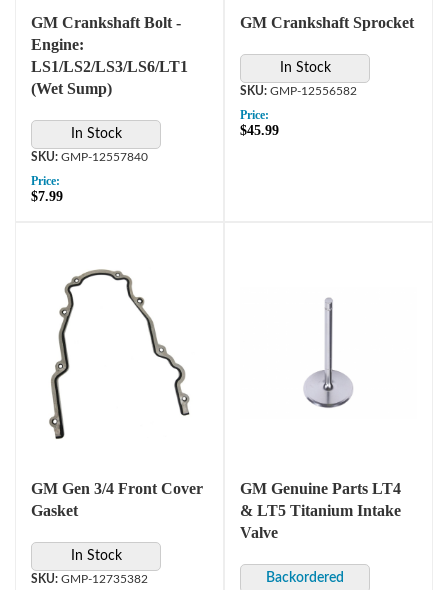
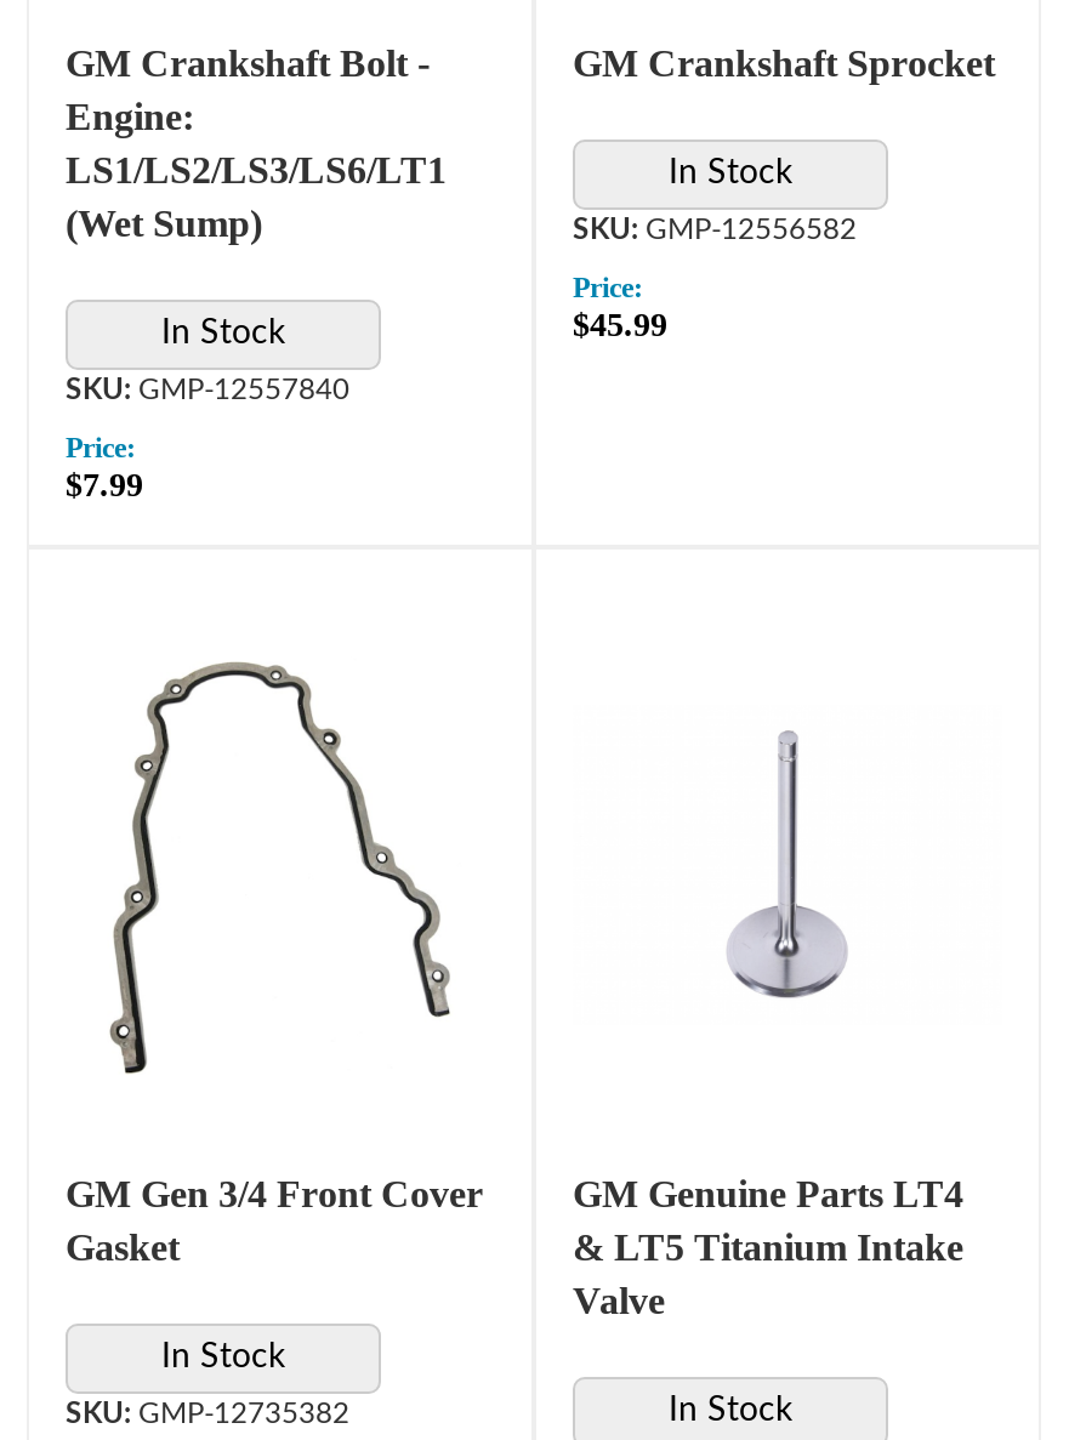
+ In Stock
